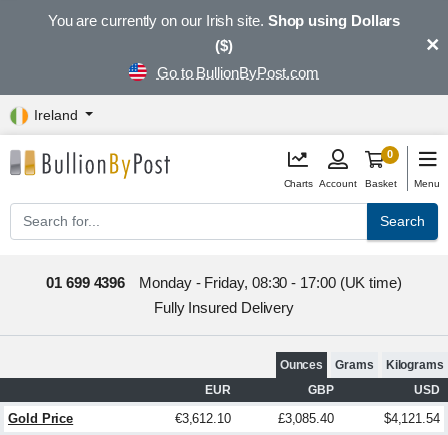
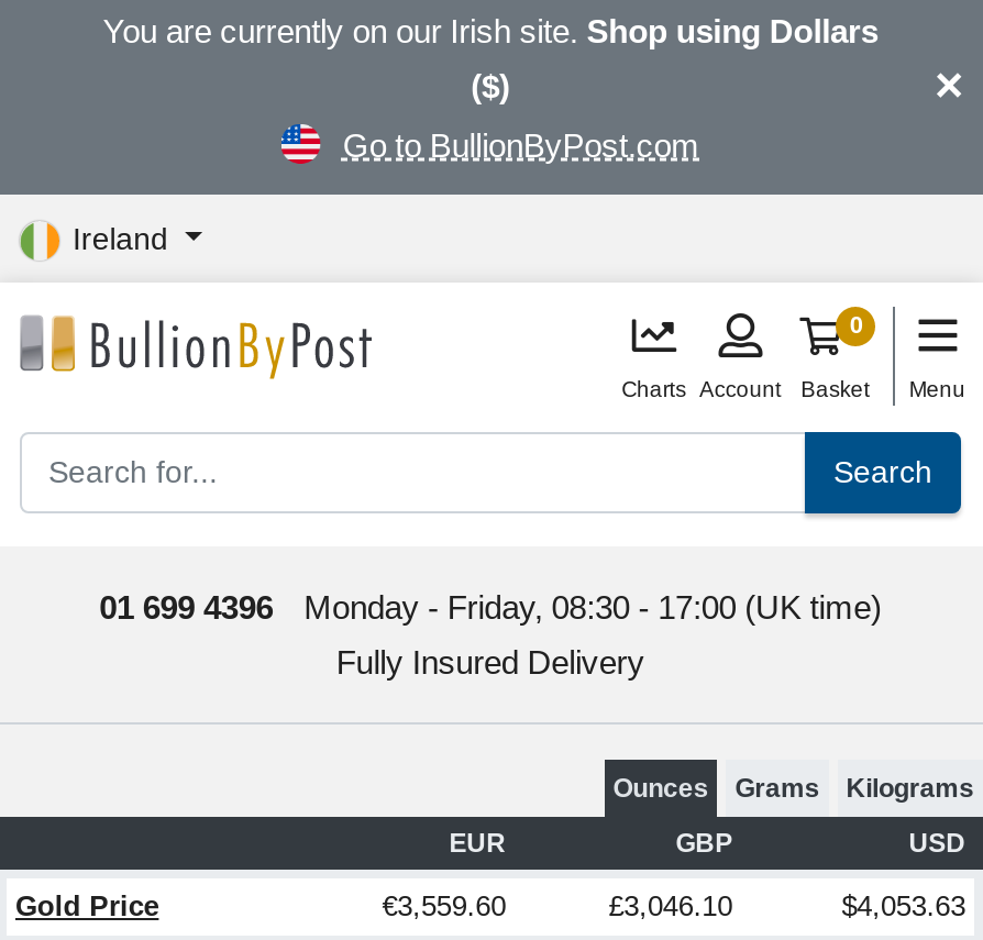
- €3,612.10
+ €3,559.60

- £3,085.40
+ £3,046.10

- $4,121.54
+ $4,053.63
